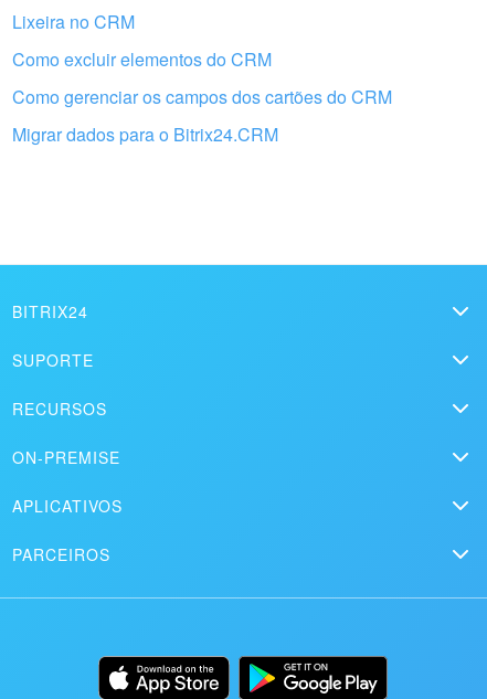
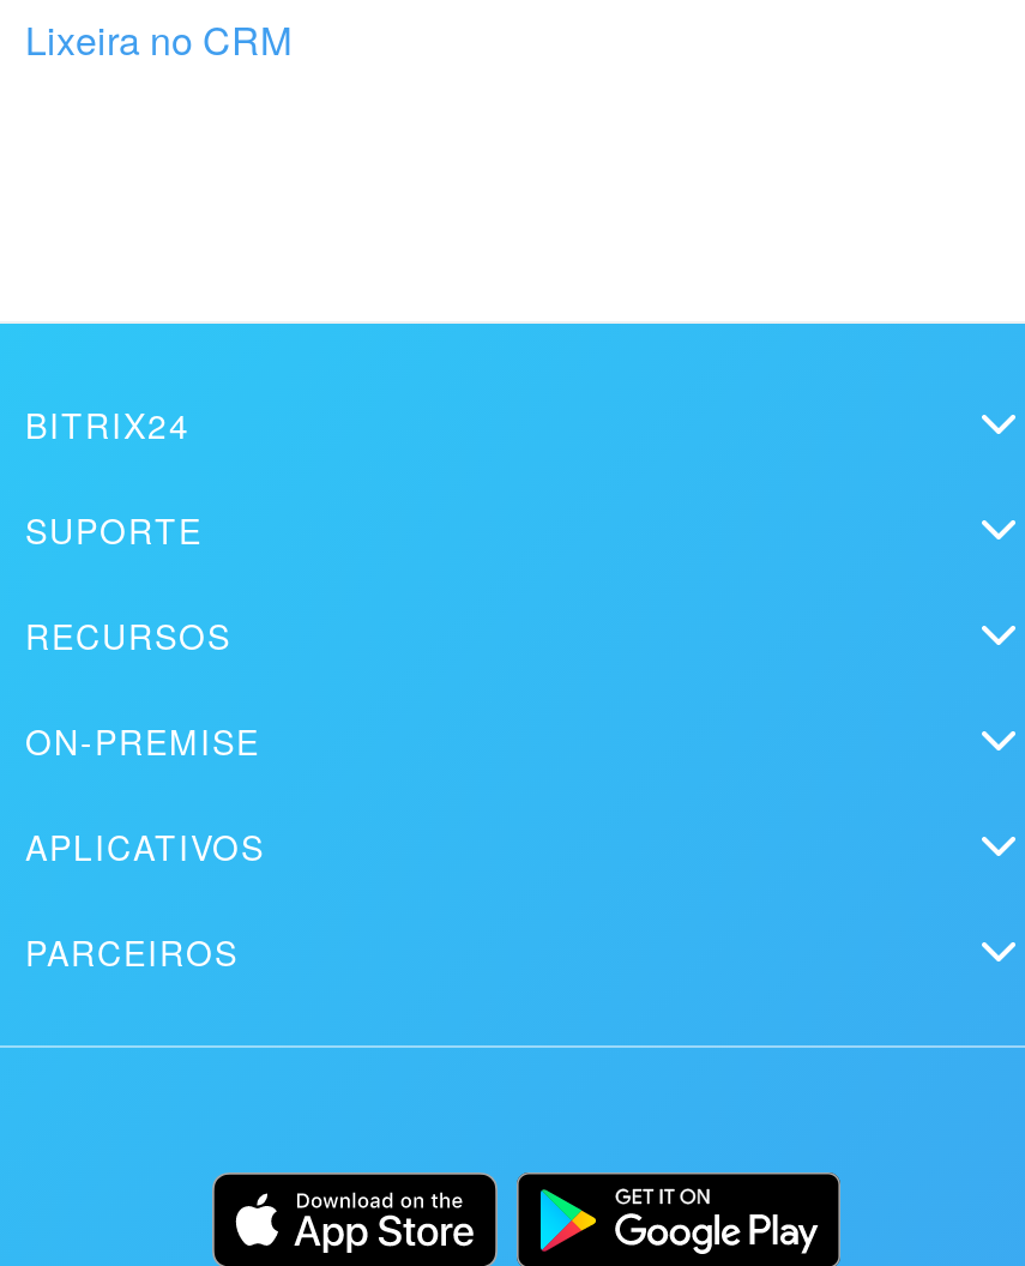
- Como excluir elementos do CRM
- Como gerenciar os campos dos cartões do CRM
- Migrar dados para o Bitrix24.CRM
